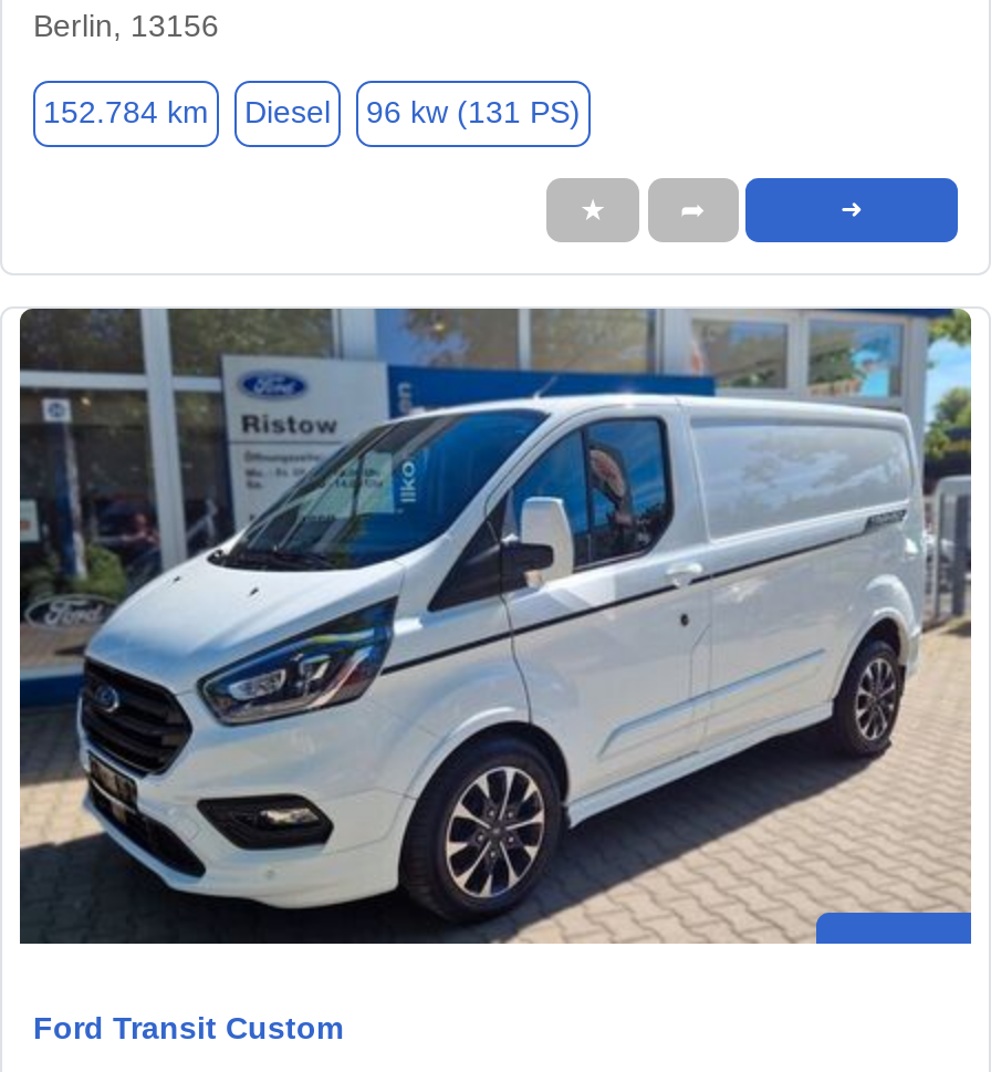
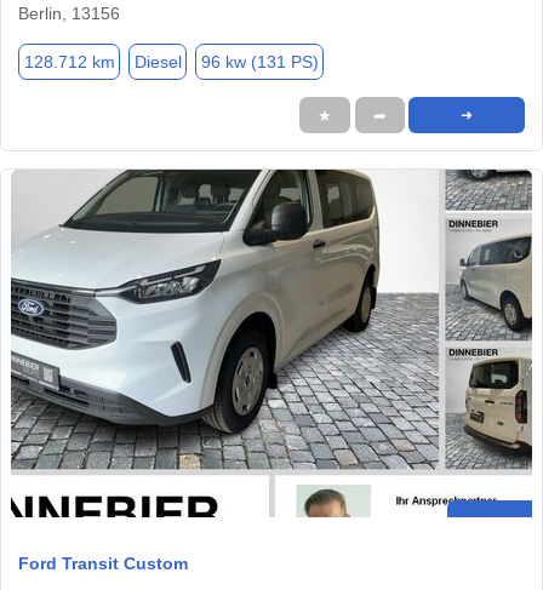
- 152.784 km Diesel 96 kw (131 PS)
+ 128.712 km Diesel 96 kw (131 PS)

- [image]
+ [image]
